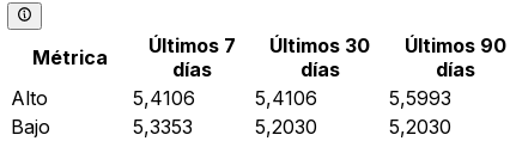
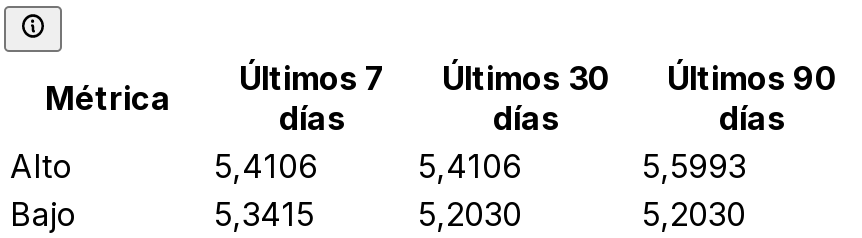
- 5,3353
+ 5,3415
